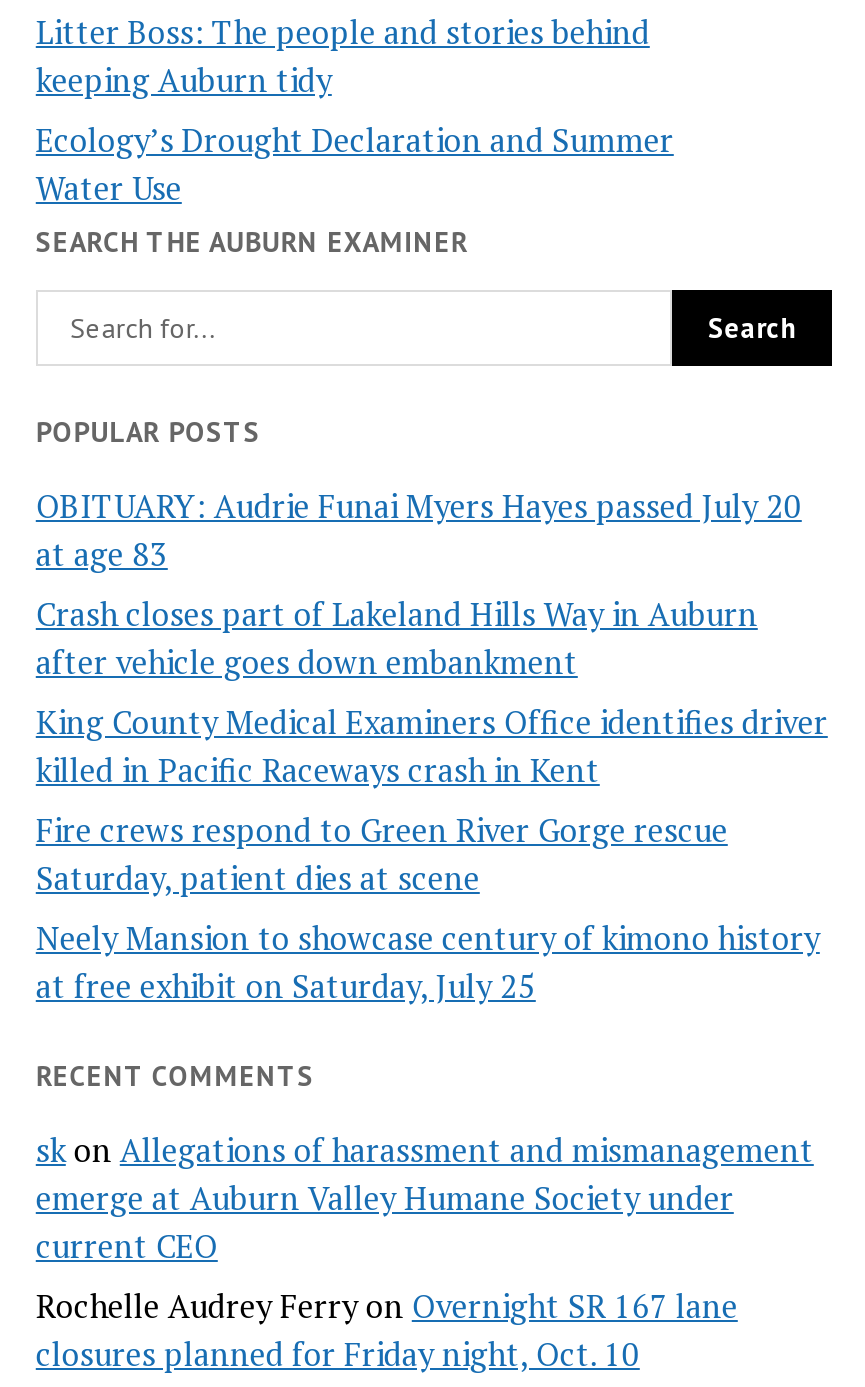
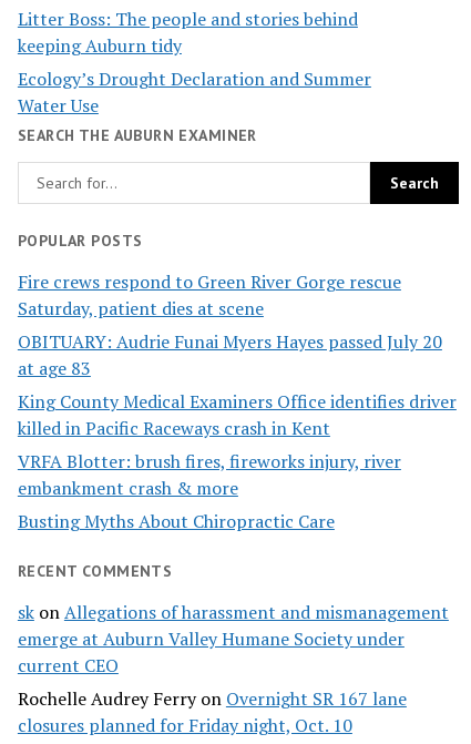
moved down: OBITUARY: Audrie Funai Myers Hayes passed July 20 | at age 83 | King County Medical Examiners Office identifies driver | killed in Pacific Raceways crash in Kent

- Crash closes part of Lakeland Hills Way in Auburn
- after vehicle goes down embankment

moved up: Fire crews respond to Green River Gorge rescue | Saturday, patient dies at scene

- Neely Mansion to showcase century of kimono history
- at free exhibit on Saturday, July 25
+ VRFA Blotter: brush fires, fireworks injury, river
+ embankment crash & more
+ Busting Myths About Chiropractic Care
